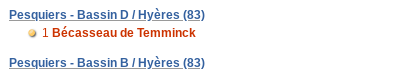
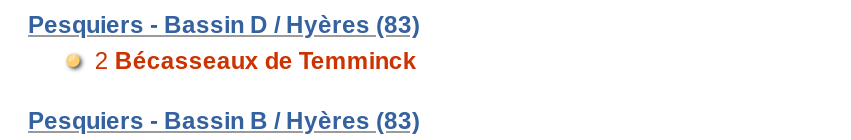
- 1 Bécasseau de Temminck
+ 2 Bécasseaux de Temminck
